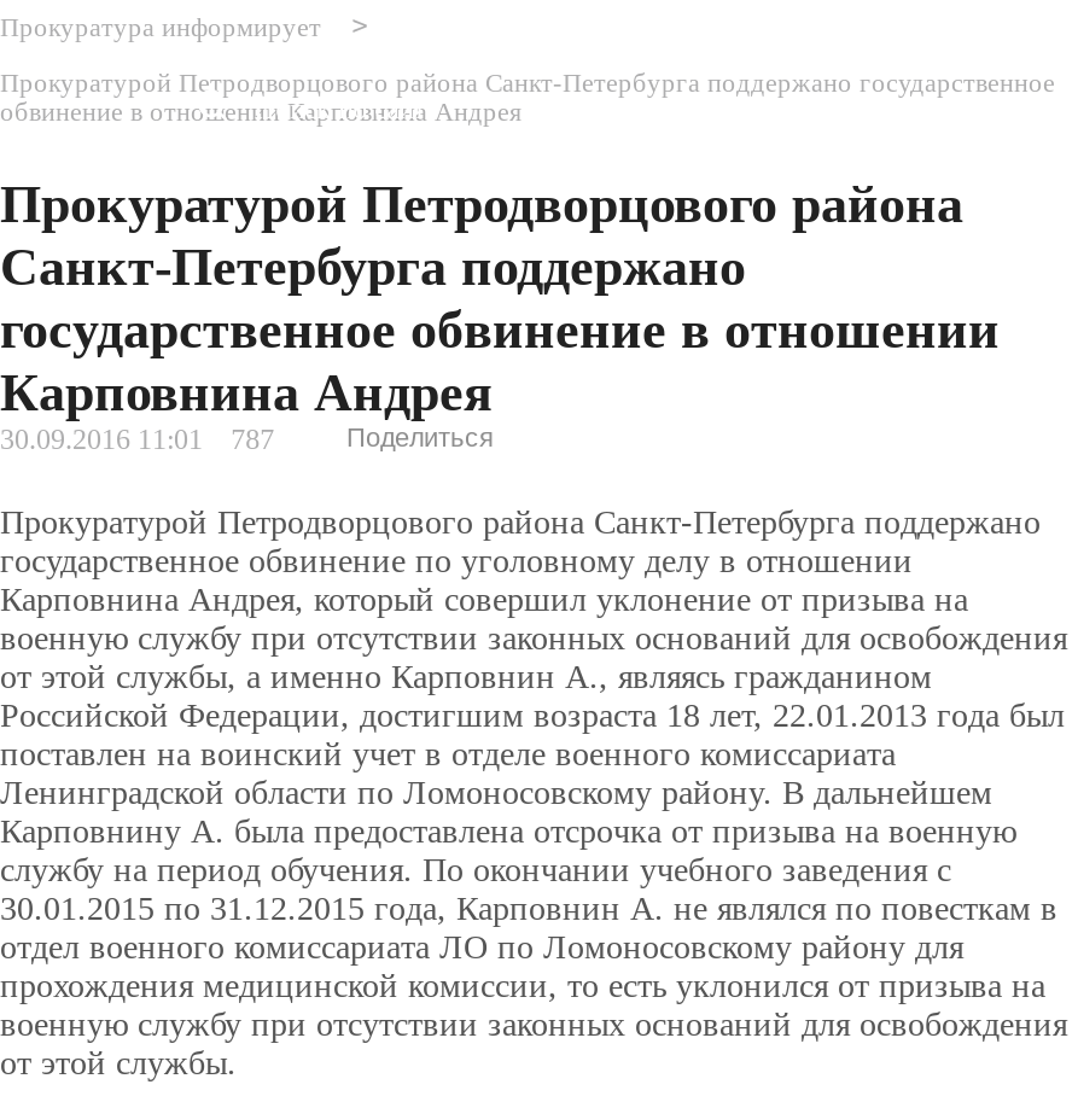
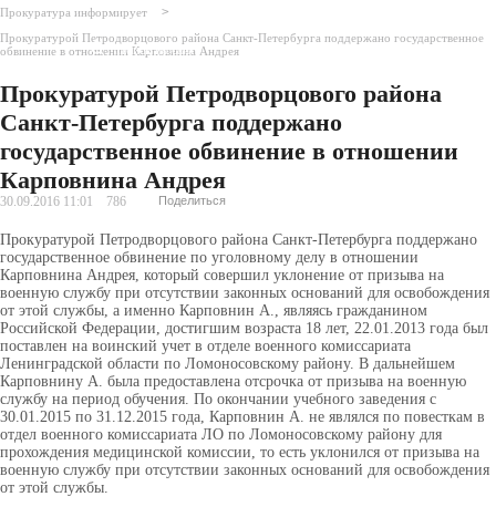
- 30.09.2016 11:01 787
+ 30.09.2016 11:01 786
